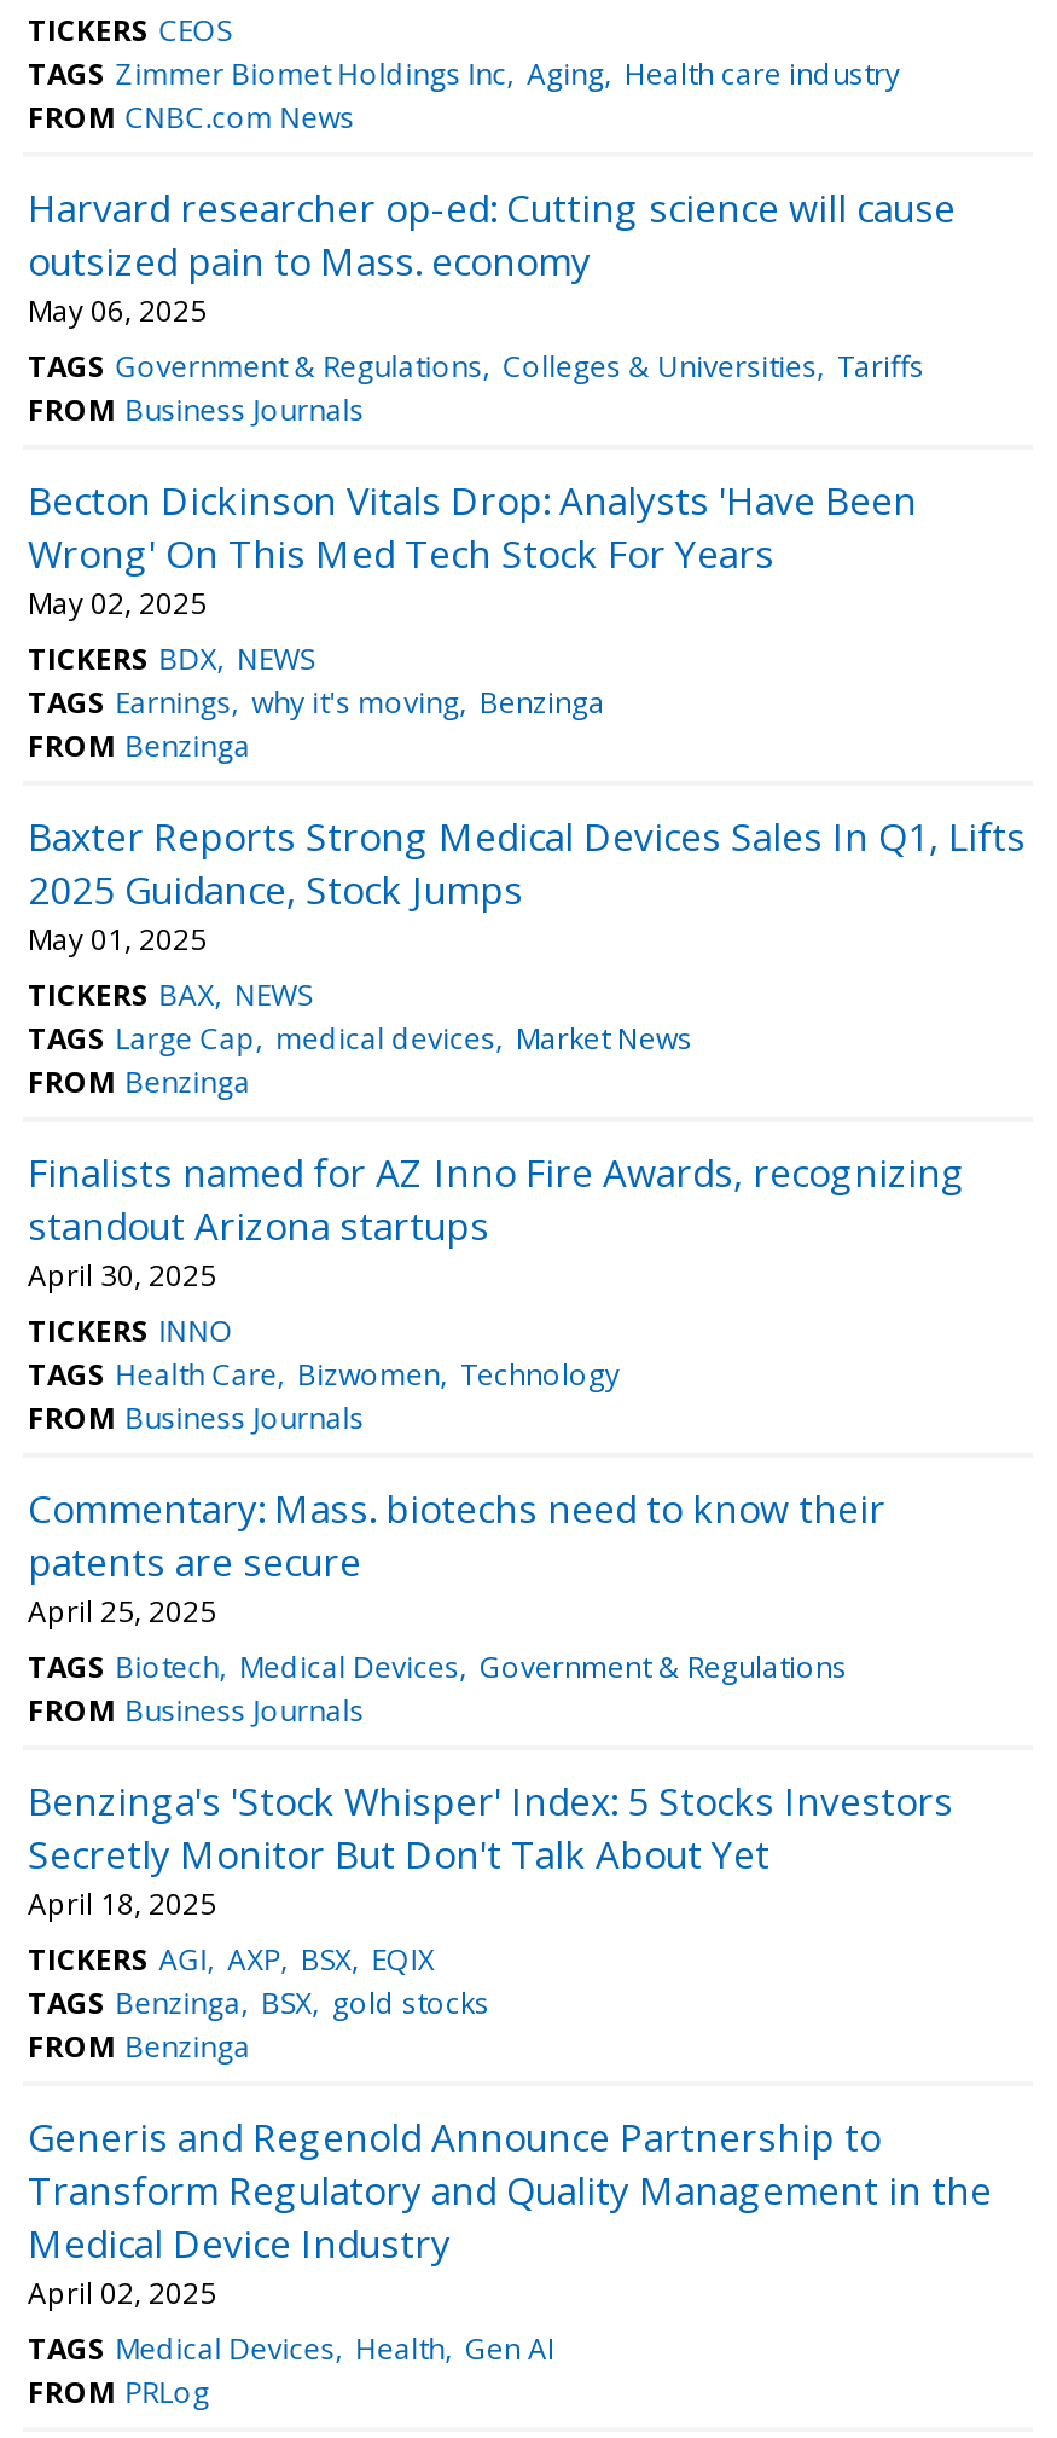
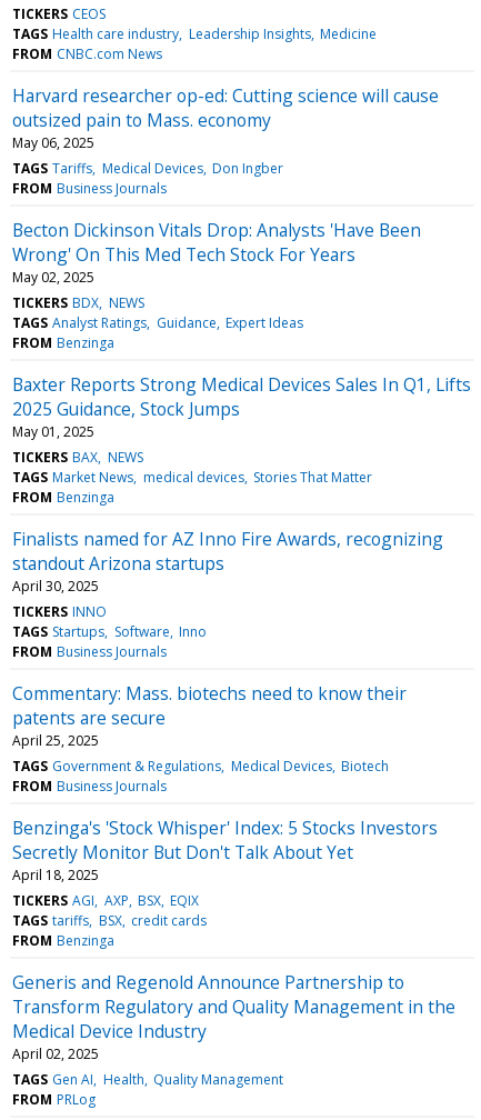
- TAGS Zimmer Biomet Holdings Inc Aging Health care industry
+ TAGS Health care industry Leadership Insights Medicine

- TAGS Government & Regulations Colleges & Universities Tariffs
+ TAGS Tariffs Medical Devices Don Ingber

- TAGS Earnings why it's moving Benzinga
+ TAGS Analyst Ratings Guidance Expert Ideas

- TAGS Large Cap medical devices Market News
+ TAGS Market News medical devices Stories That Matter

- TAGS Health Care Bizwomen Technology
+ TAGS Startups Software Inno

- TAGS Biotech Medical Devices Government & Regulations
+ TAGS Government & Regulations Medical Devices Biotech

- TAGS Benzinga BSX gold stocks
+ TAGS tariffs BSX credit cards

- TAGS Medical Devices Health Gen AI
+ TAGS Gen AI Health Quality Management
